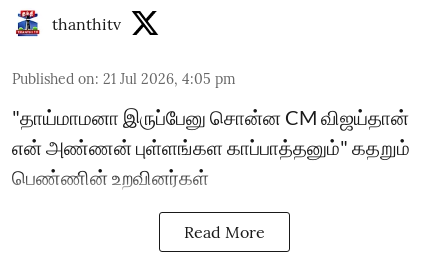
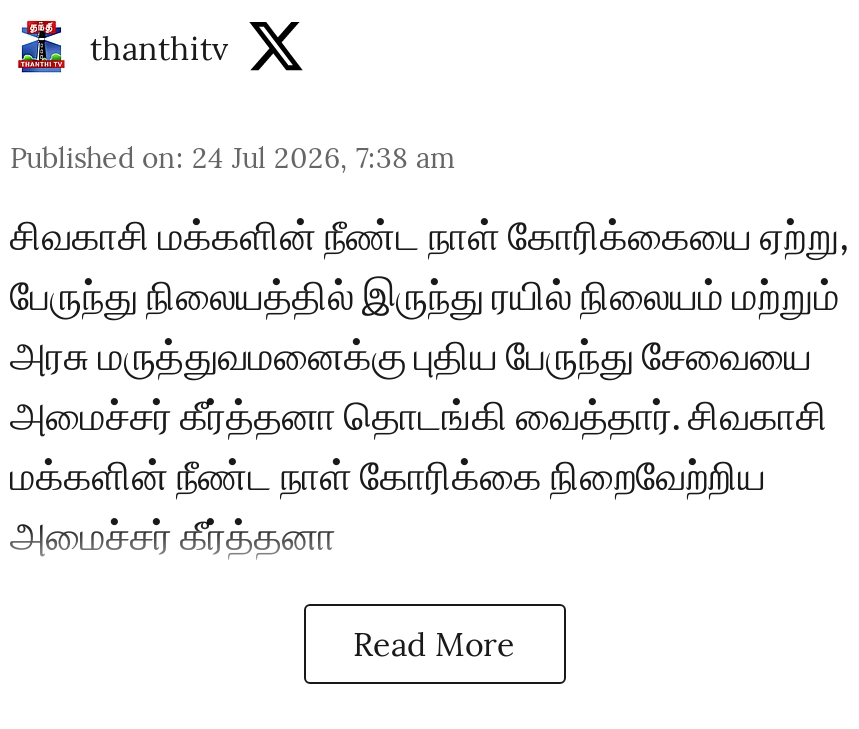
- Published on: 21 Jul 2026, 4:05 pm
+ Published on: 24 Jul 2026, 7:38 am

- "தாய்மாமனா இருப்பேனு சொன்ன CM விஜய்தான்
- என் அண்ணன் புள்ளங்கள காப்பாத்தனும்" கதறும்
- பெண்ணின் உறவினர்கள்
+ சிவகாசி மக்களின் நீண்ட நாள் கோரிக்கையை ஏற்று,
+ பேருந்து நிலையத்தில் இருந்து ரயில் நிலையம் மற்றும்
+ அரசு மருத்துவமனைக்கு புதிய பேருந்து சேவையை
+ அமைச்சர் கீர்த்தனா தொடங்கி வைத்தார். சிவகாசி
+ மக்களின் நீண்ட நாள் கோரிக்கை நிறைவேற்றிய
+ அமைச்சர் கீர்த்தனா
